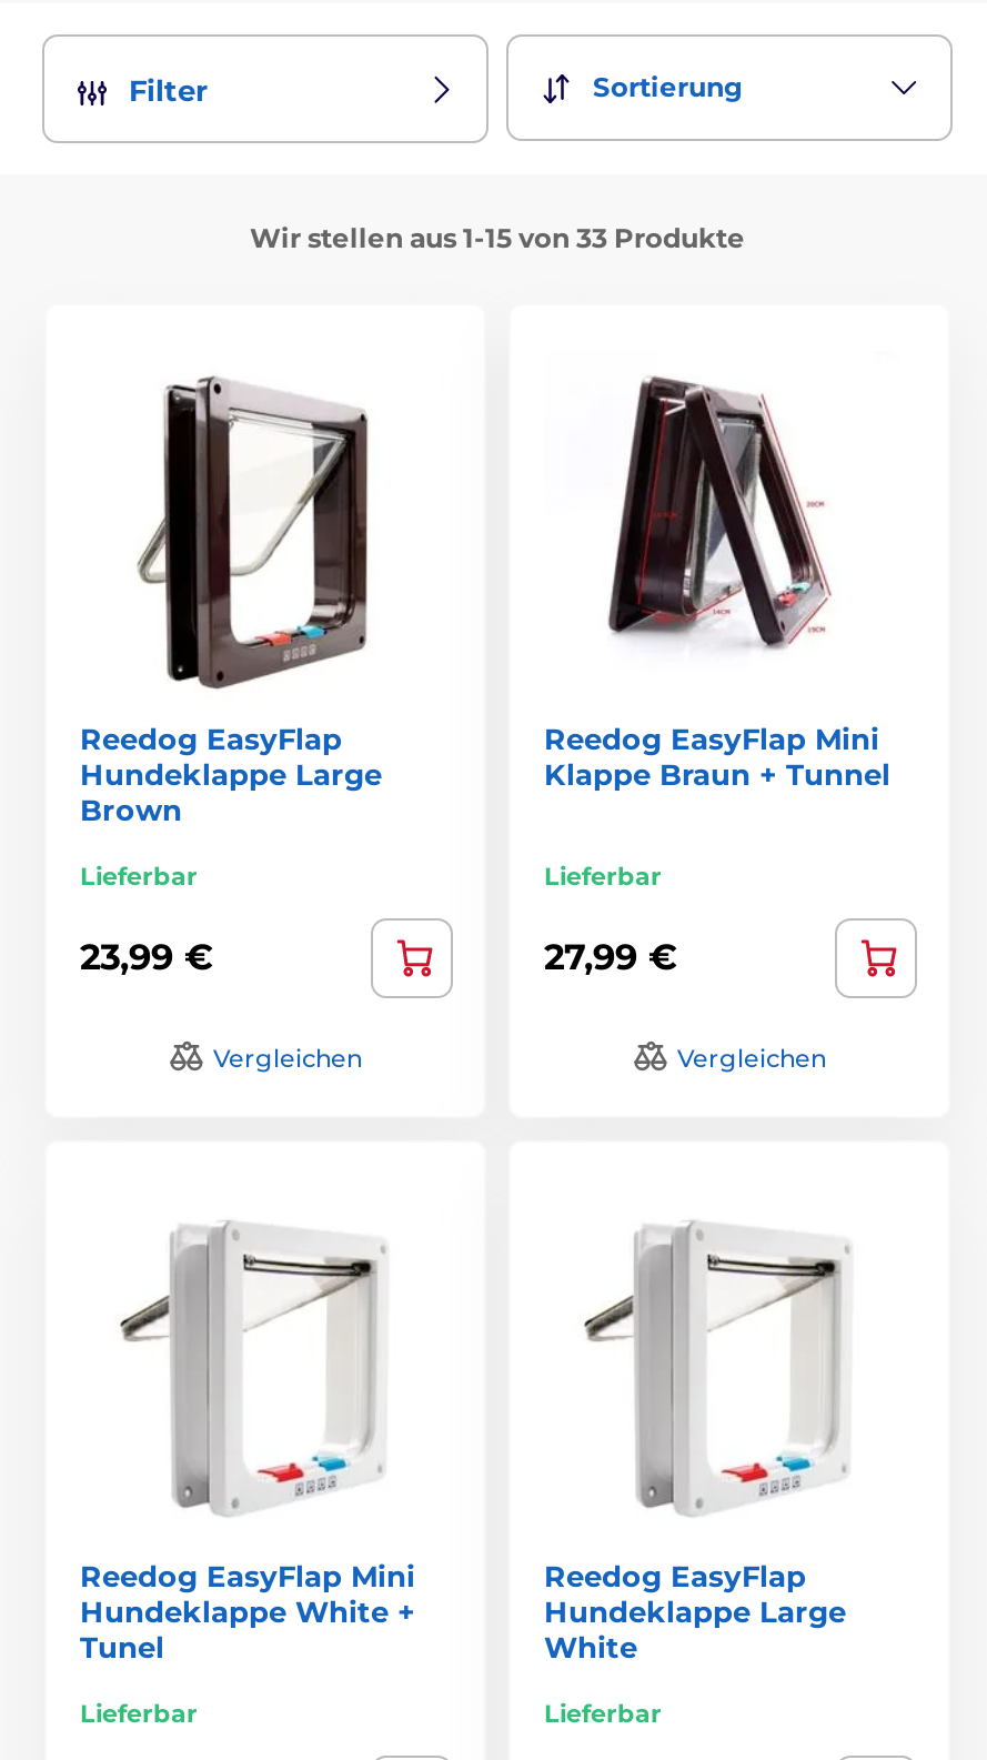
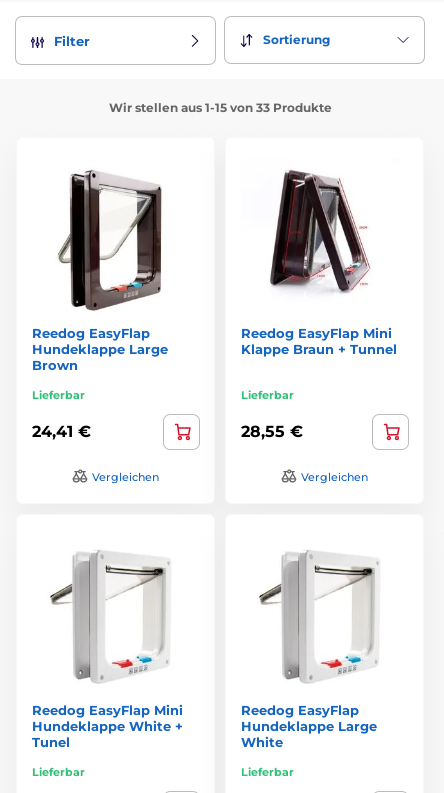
- 23,99 €
+ 24,41 €

- 27,99 €
+ 28,55 €
